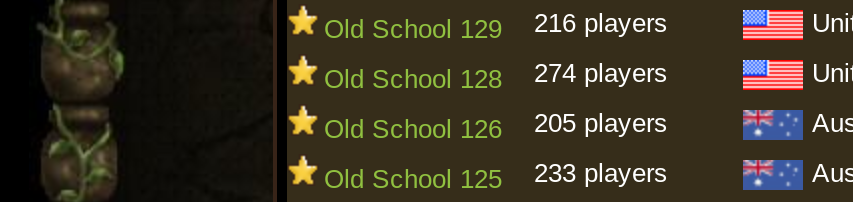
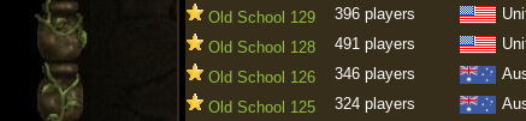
- Old School 129 216 players
+ Old School 129 396 players

- Old School 128 274 players
+ Old School 128 491 players

- Old School 126 205 players
+ Old School 126 346 players

- Old School 125 233 players
+ Old School 125 324 players
